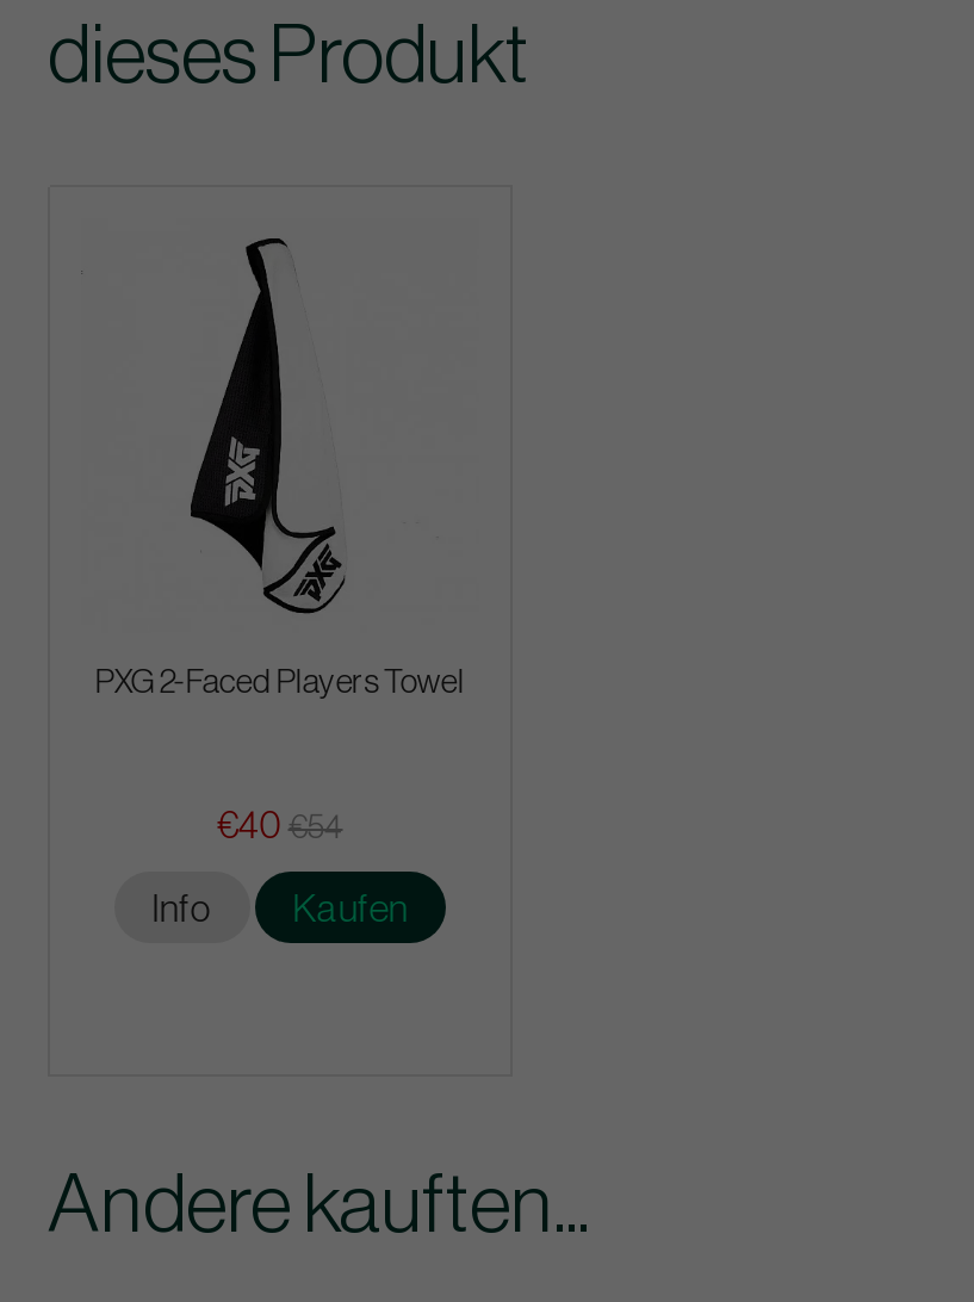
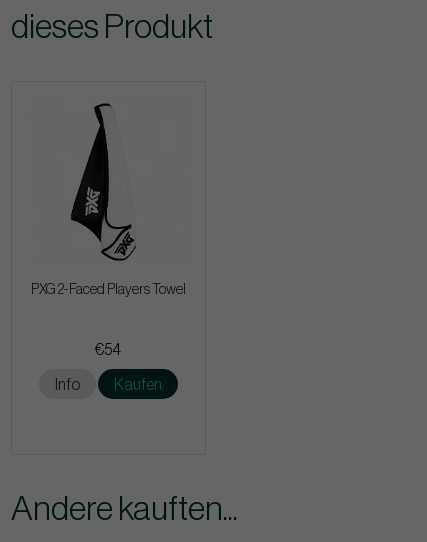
- €40 €54
+ €54
